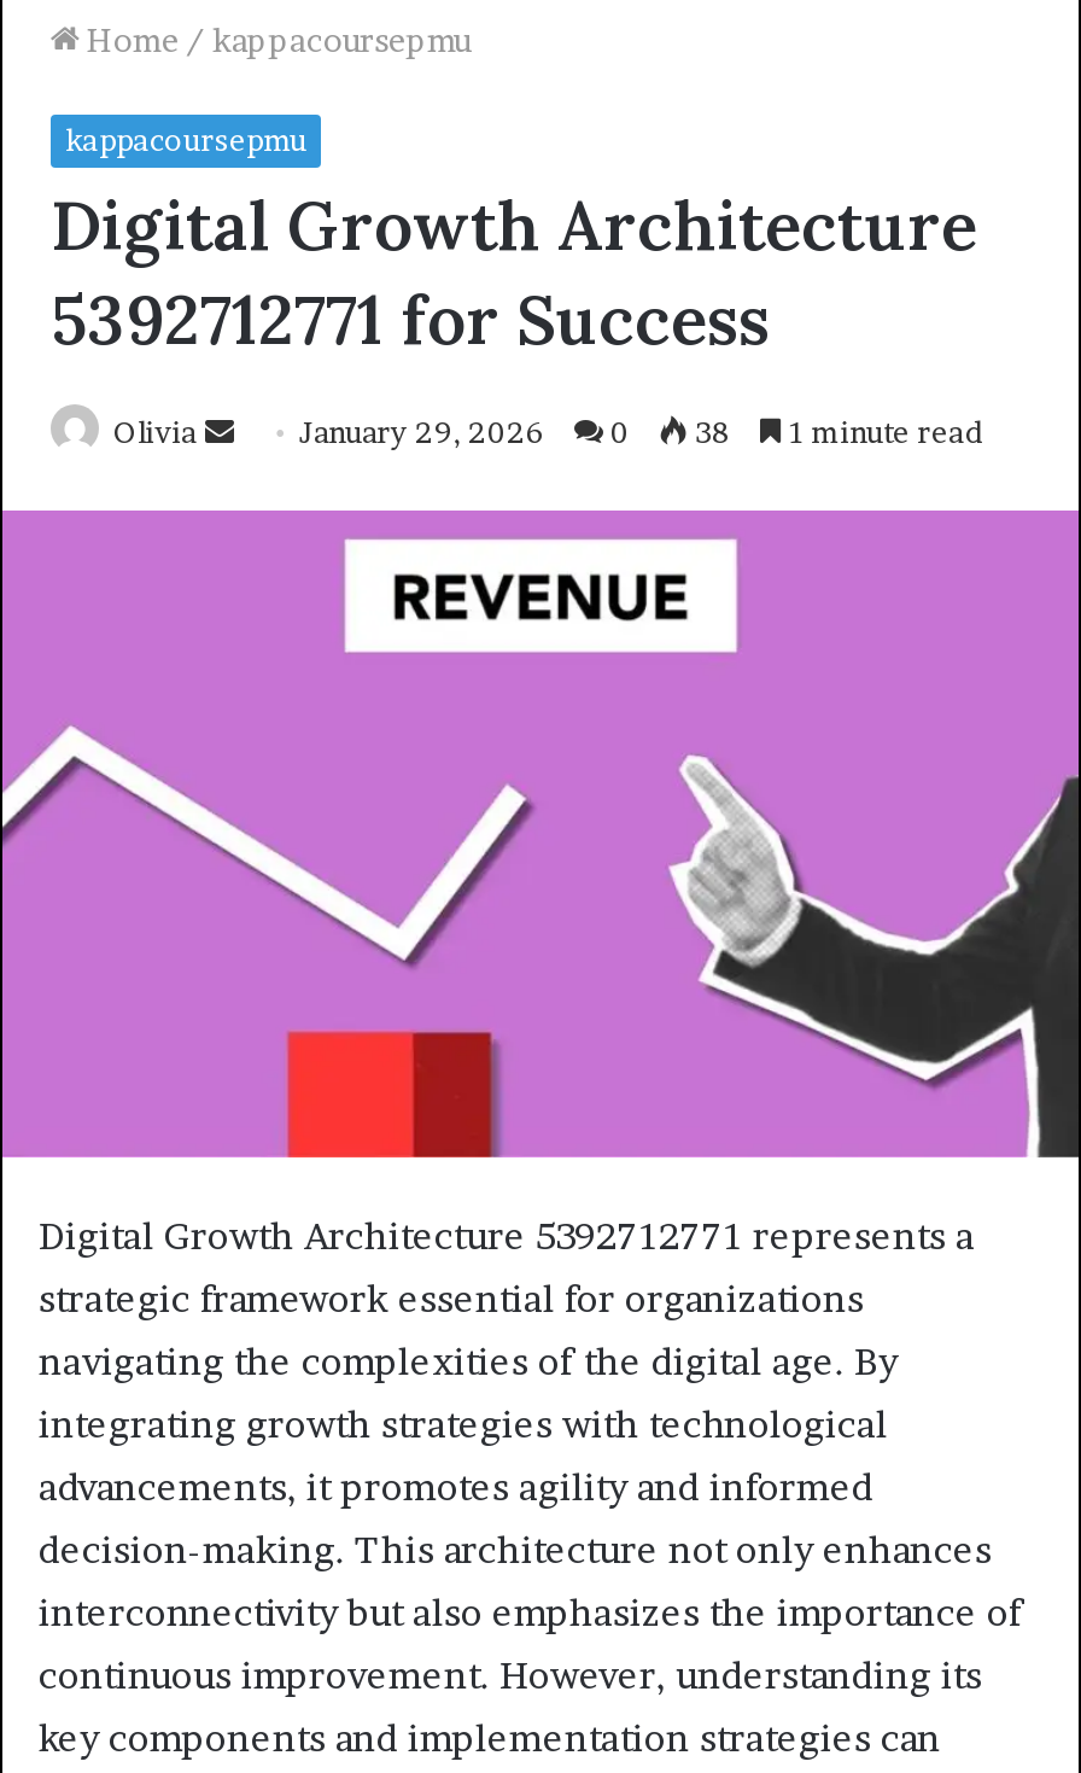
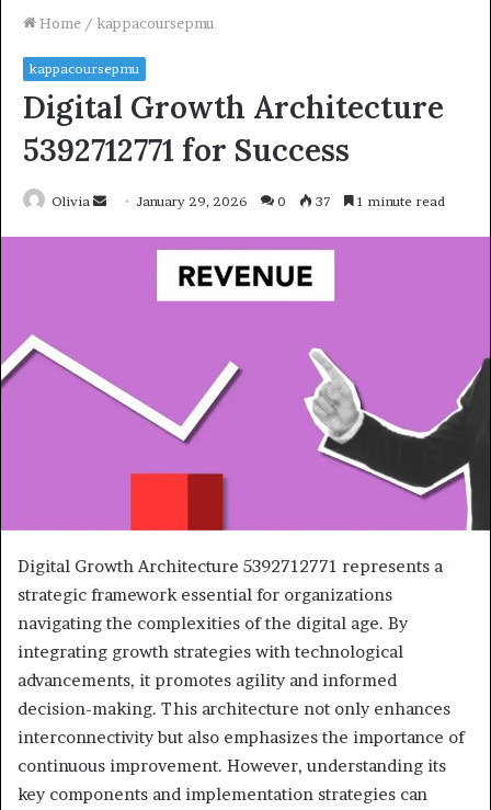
- 38
+ 37
